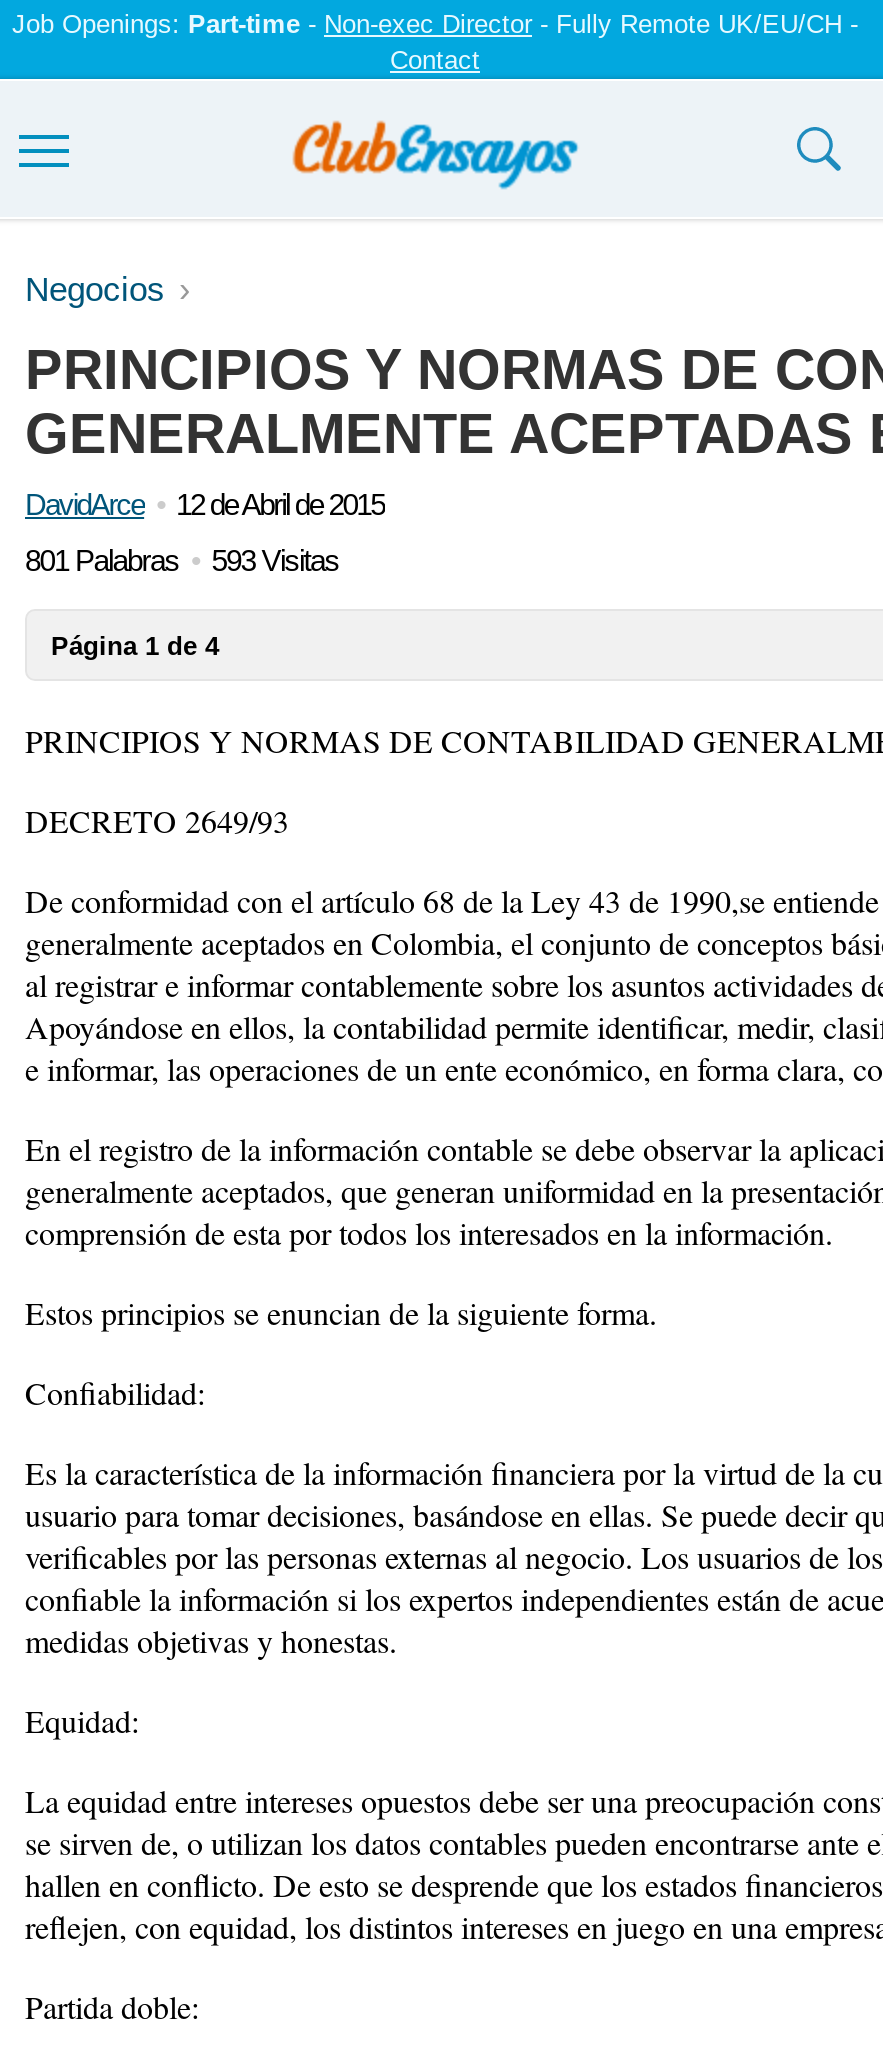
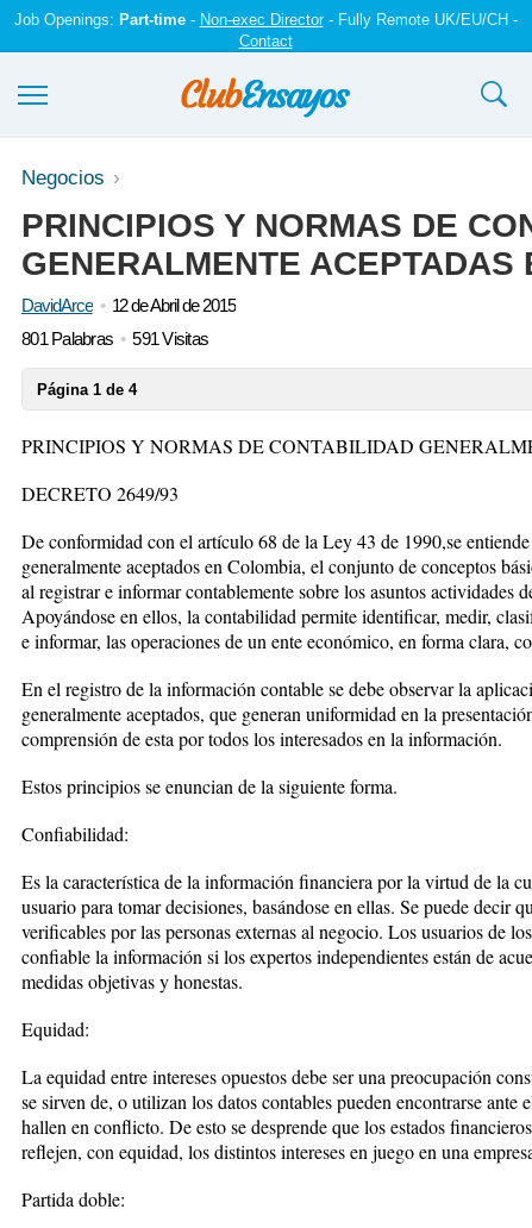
- 801 Palabras 593 Visitas
+ 801 Palabras 591 Visitas
